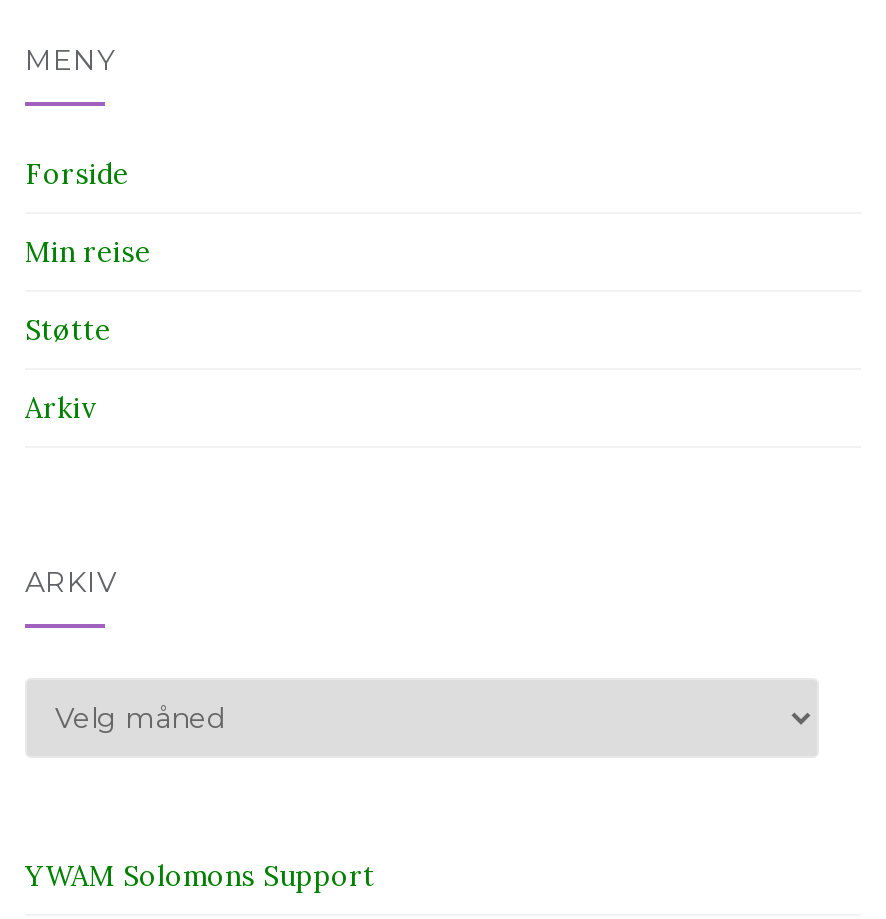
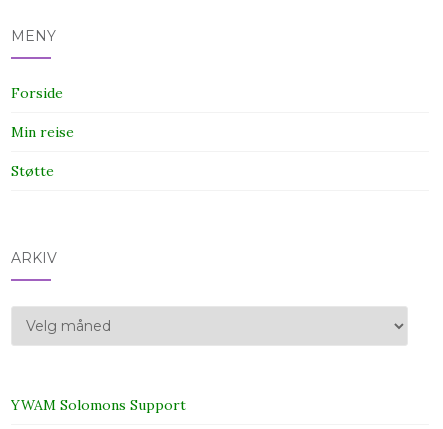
- Arkiv
